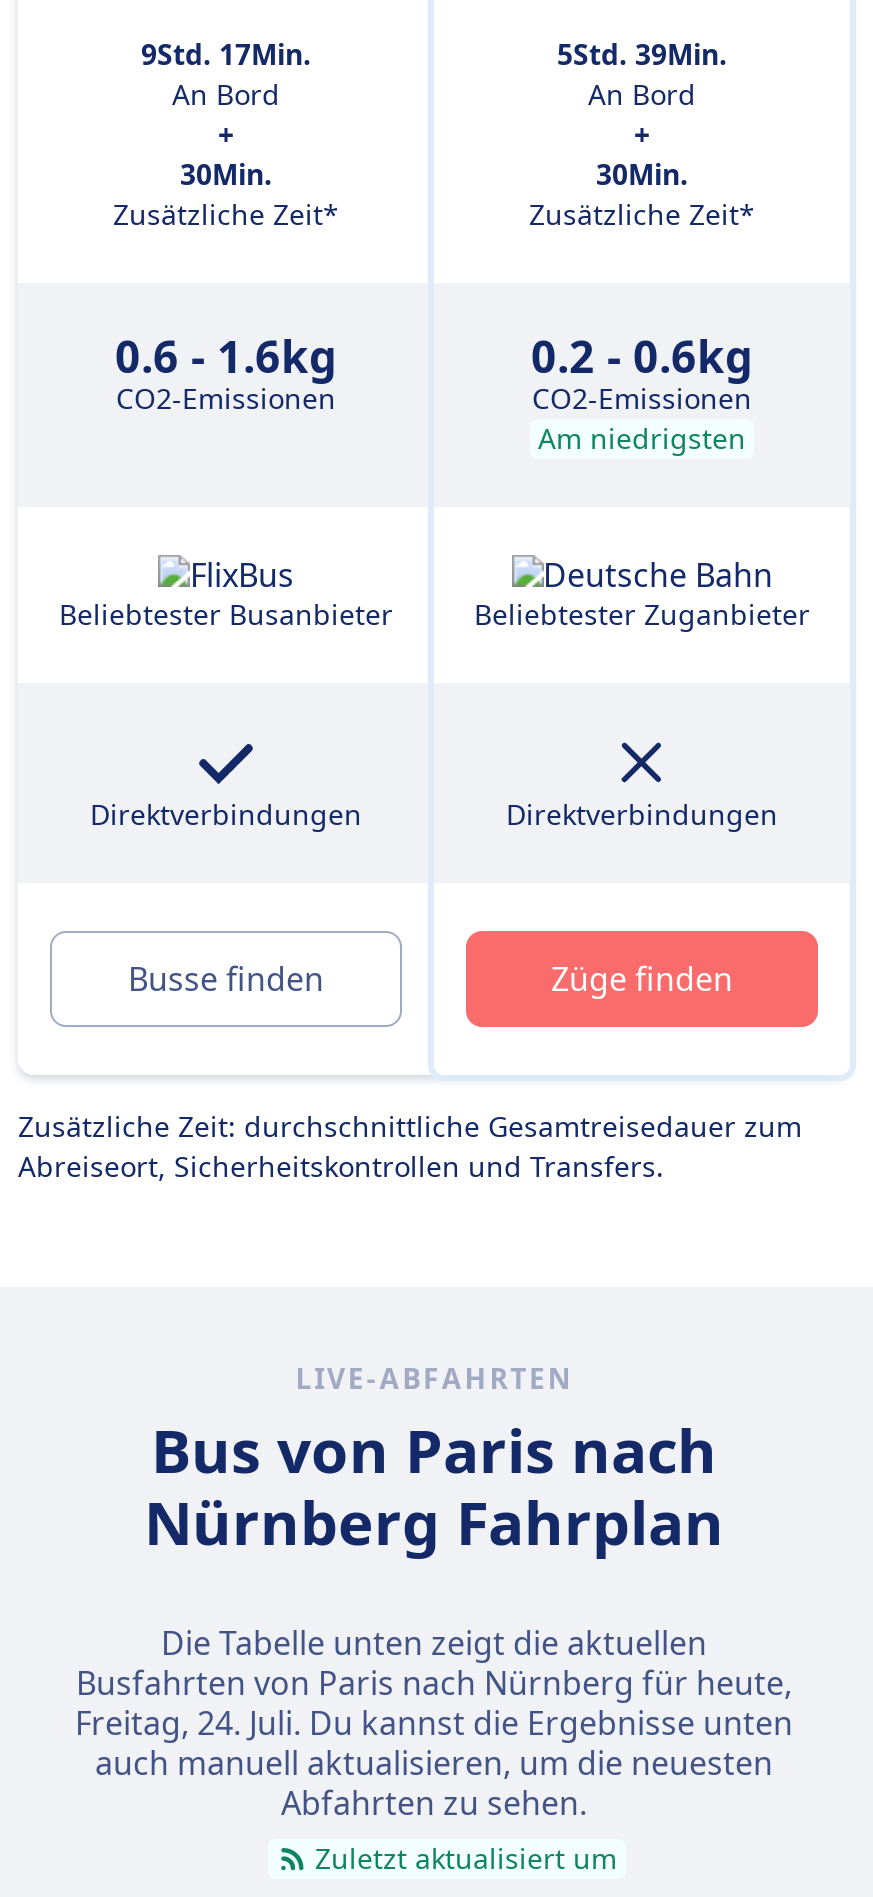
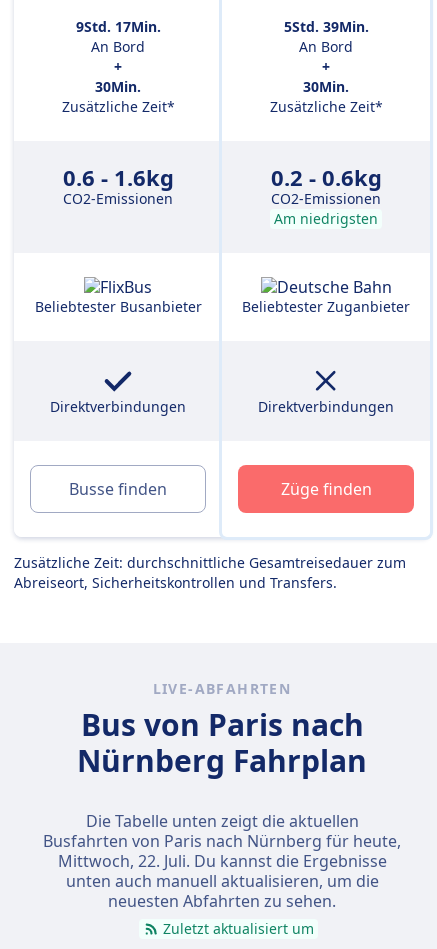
- Freitag, 24. Juli. Du kannst die Ergebnisse unten
- auch manuell aktualisieren, um die neuesten
- Abfahrten zu sehen.
+ Mittwoch, 22. Juli. Du kannst die Ergebnisse
+ unten auch manuell aktualisieren, um die
+ neuesten Abfahrten zu sehen.
